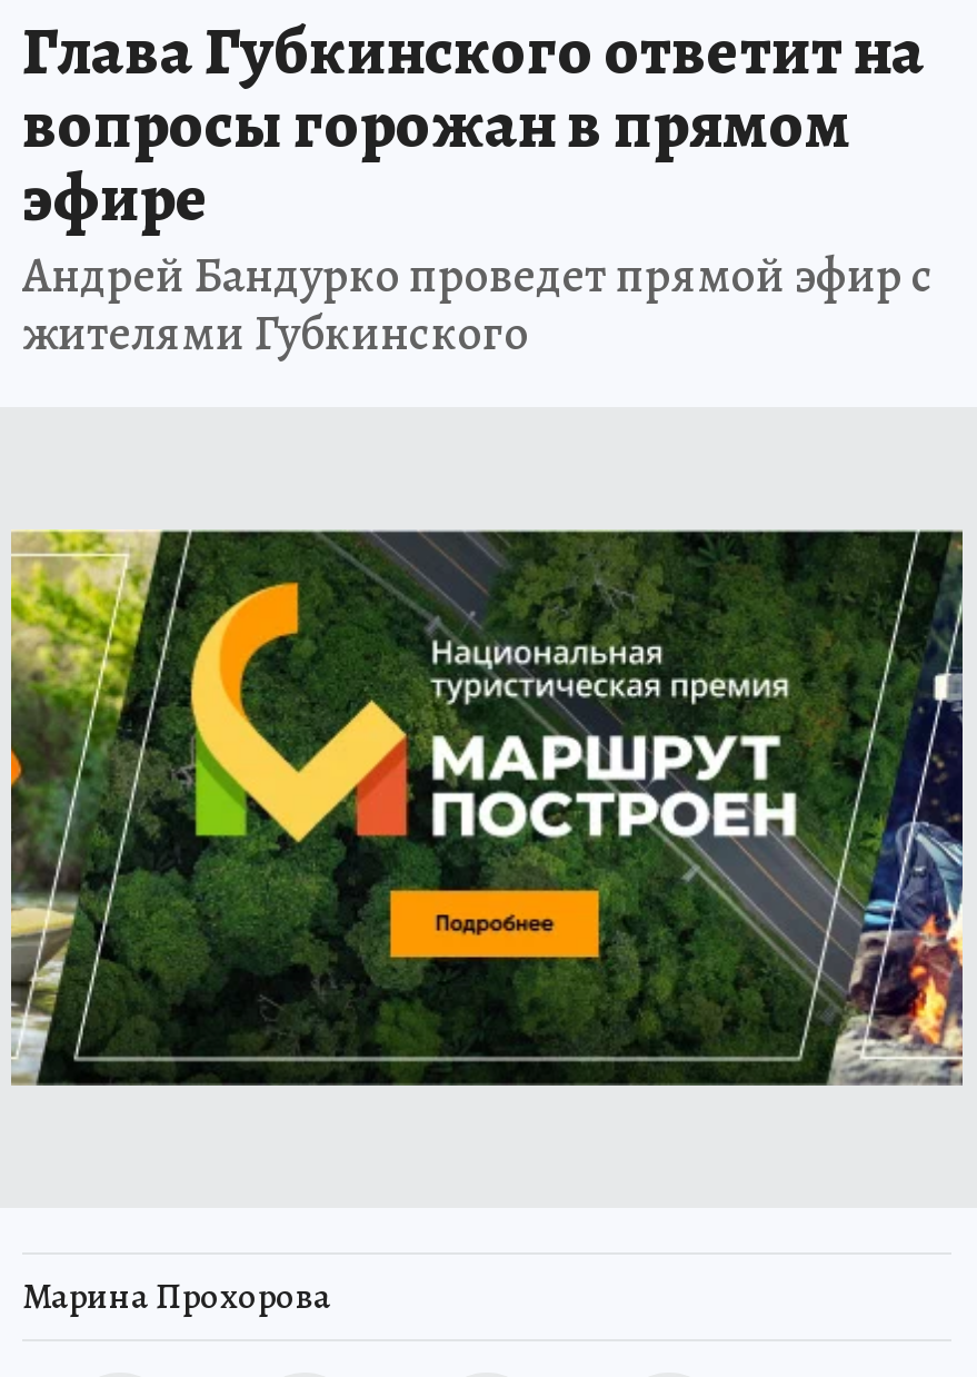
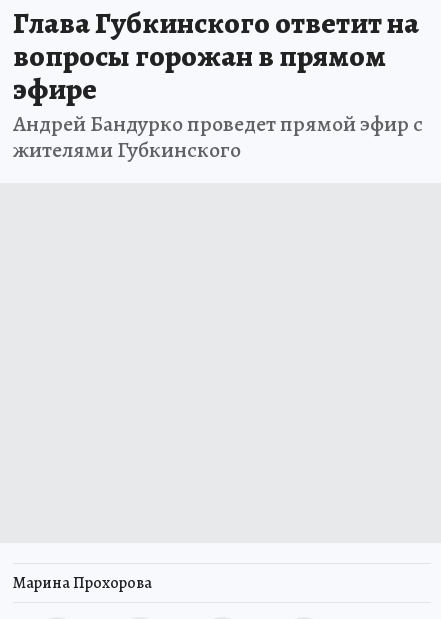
- [image]
